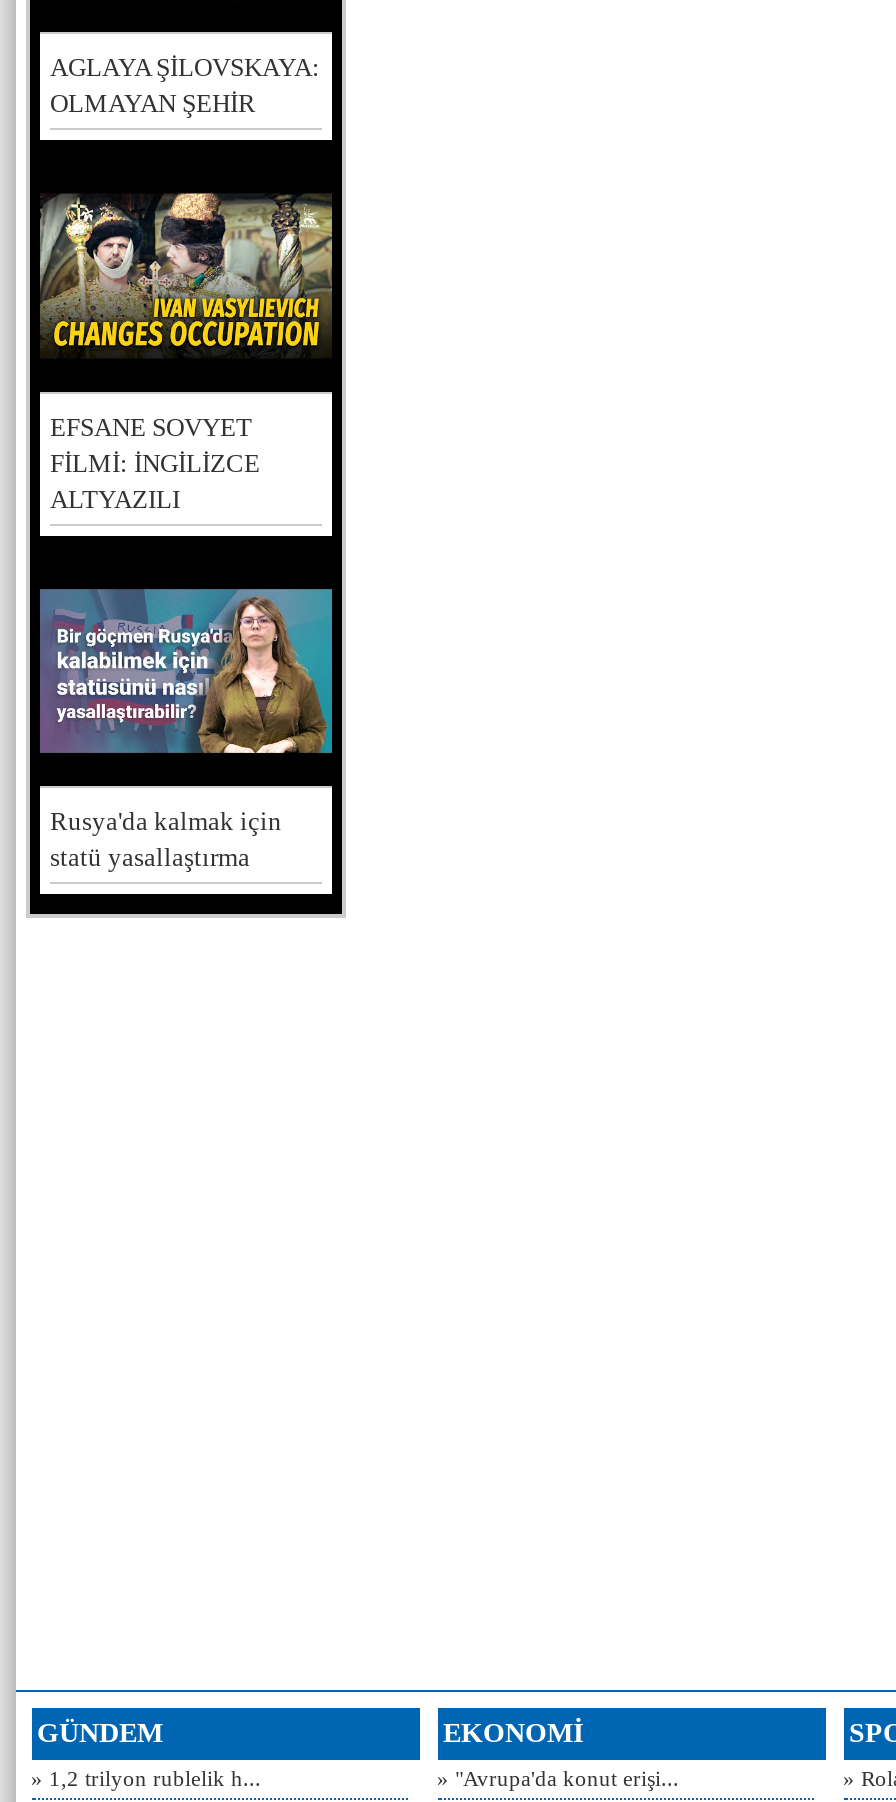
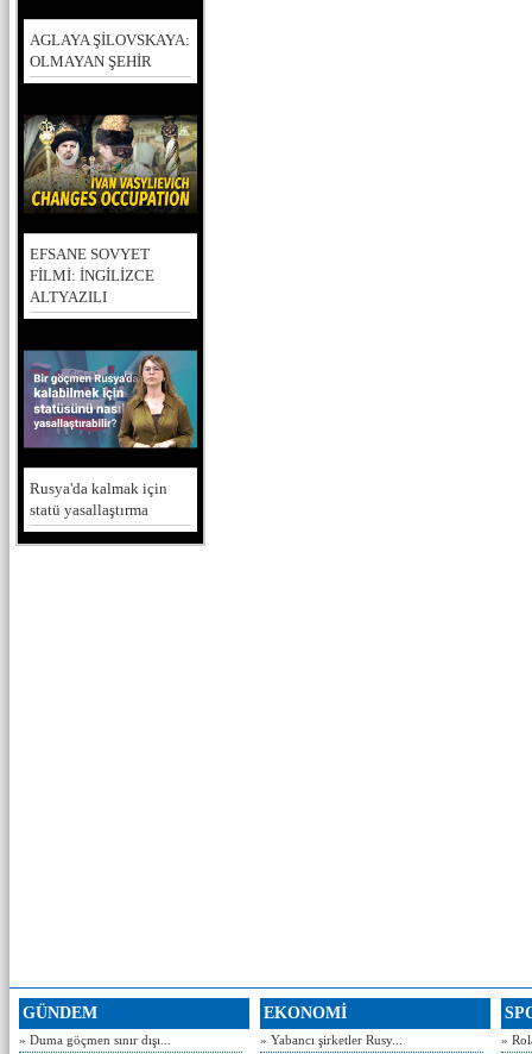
- » 1,2 trilyon rublelik h...
+ » Duma göçmen sınır dışı...

- » "Avrupa'da konut erişi...
+ » Yabancı şirketler Rusy...
